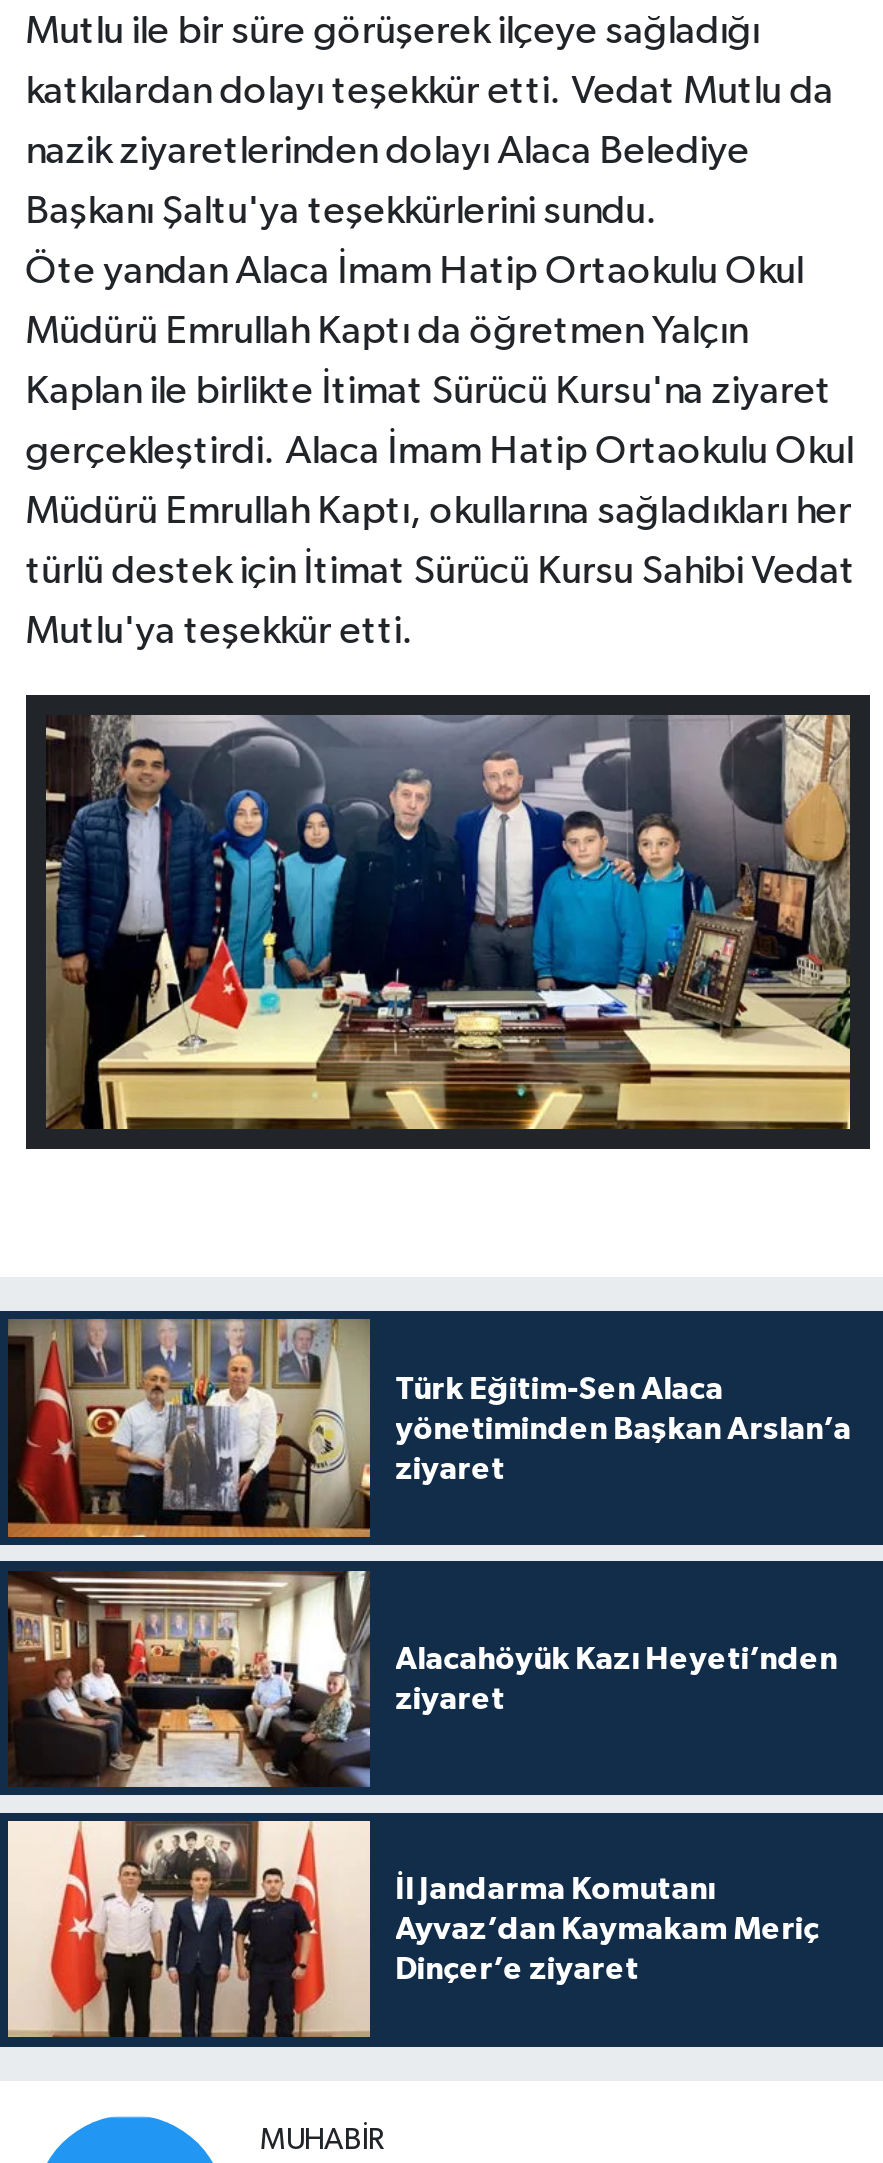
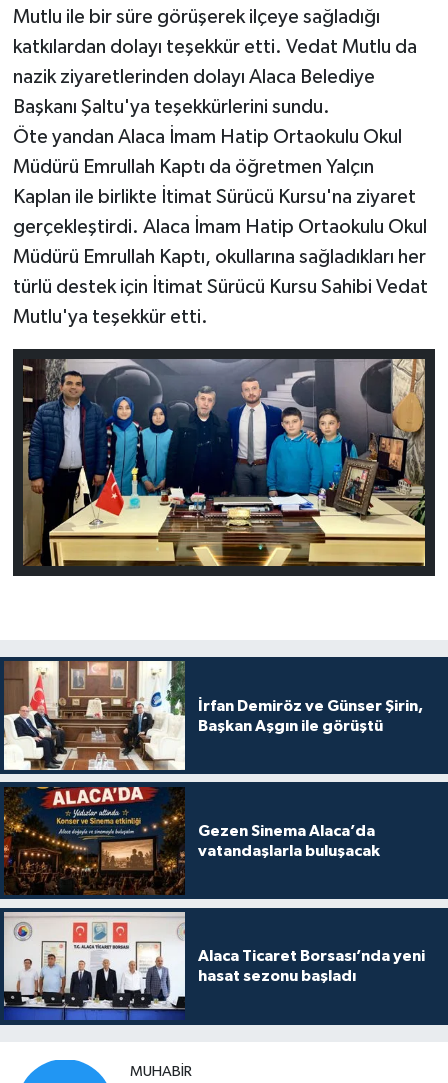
- [image]
- Türk Eğitim-Sen Alaca
- yönetiminden Başkan Arslan’a
- ziyaret
+ [image]
+ İrfan Demiröz ve Günser Şirin,
+ Başkan Aşgın ile görüştü

- [image]
- Alacahöyük Kazı Heyeti’nden
- ziyaret
+ [image]
+ Gezen Sinema Alaca’da
+ vatandaşlarla buluşacak

- [image]
- İl Jandarma Komutanı
- Ayvaz’dan Kaymakam Meriç
- Dinçer’e ziyaret
+ [image]
+ Alaca Ticaret Borsası’nda yeni
+ hasat sezonu başladı
